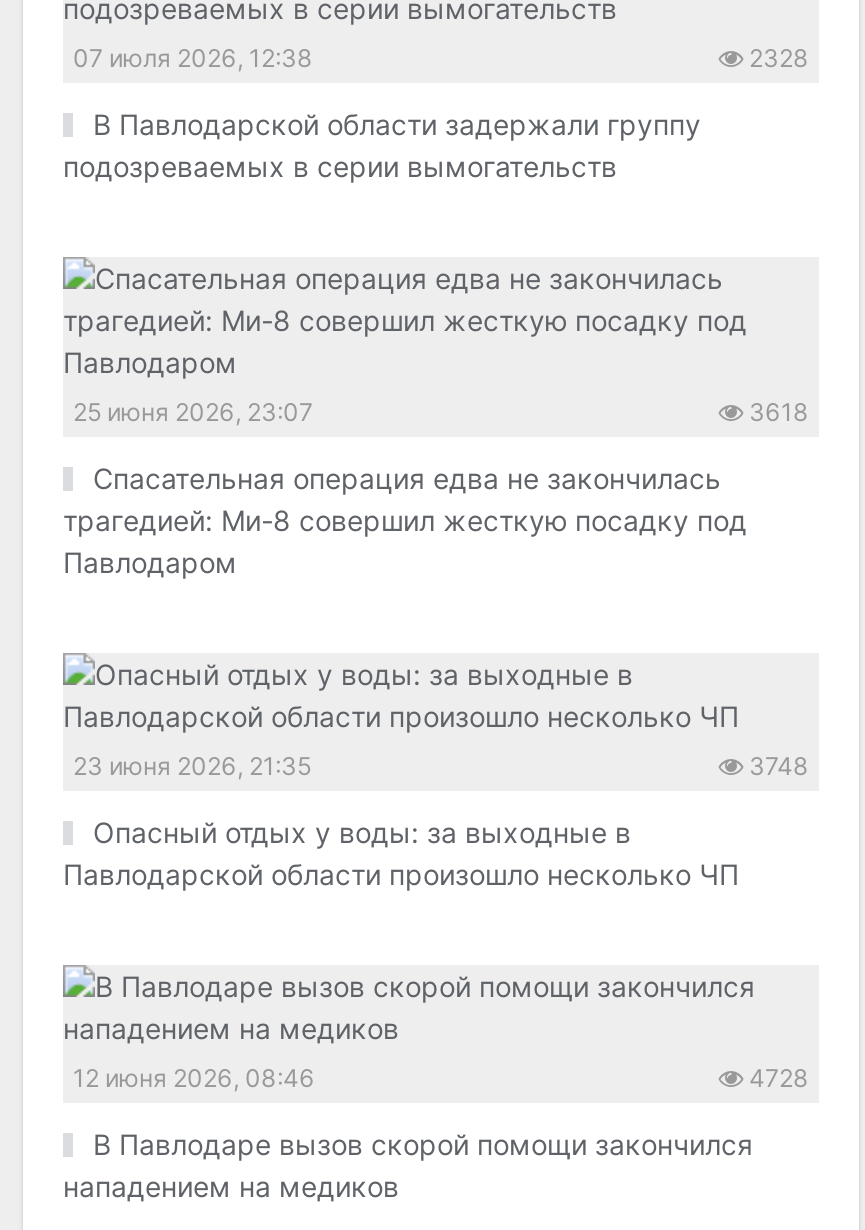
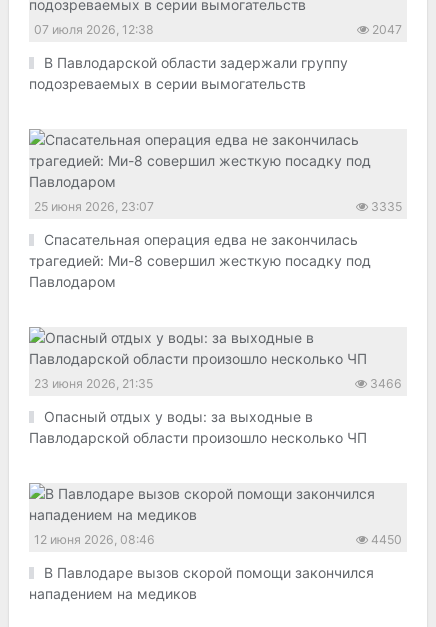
- 2328
+ 2047

- 3618
+ 3335

- 3748
+ 3466

- 4728
+ 4450
